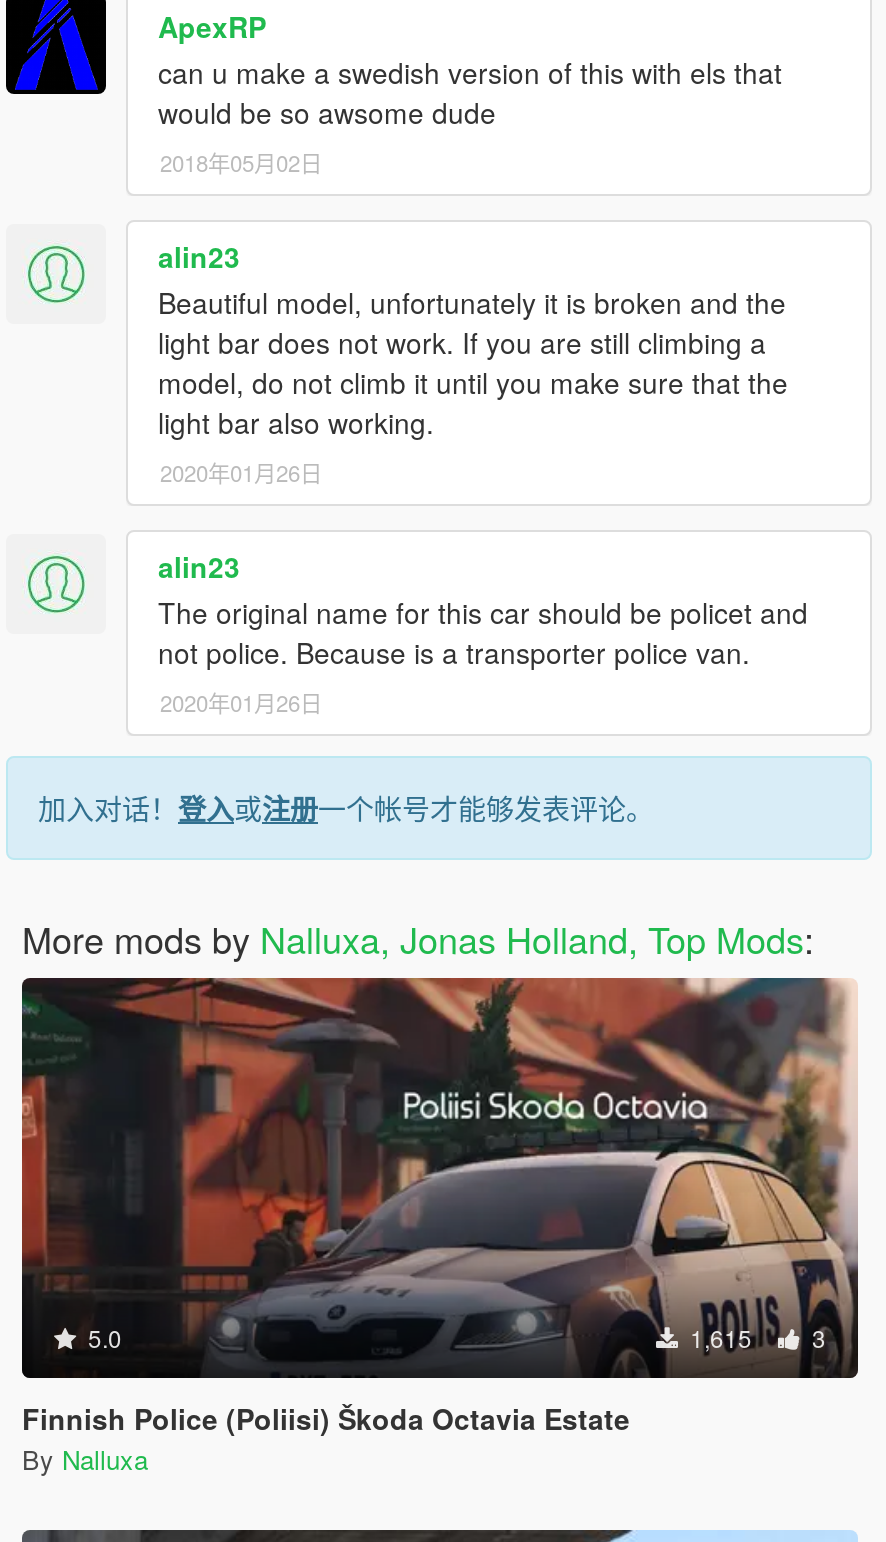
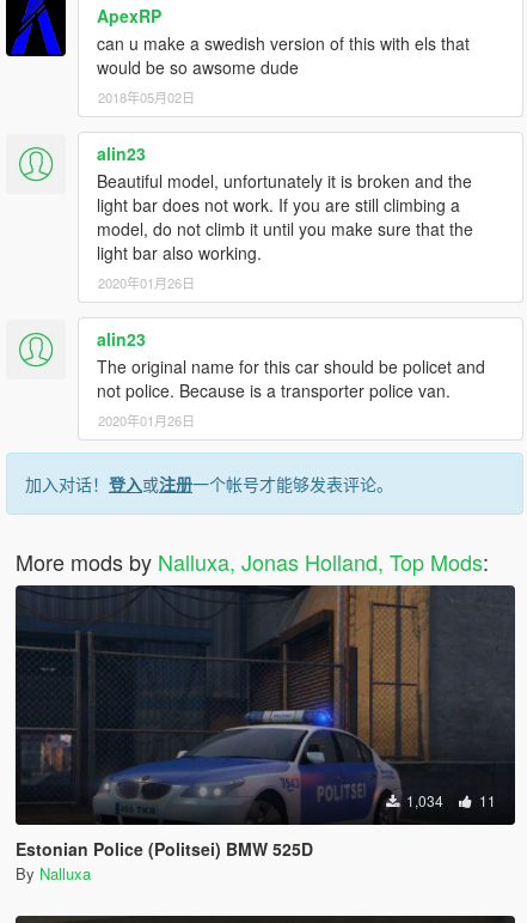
- [image]
- 5.0
- 1,615
- 3
+ [image]
+ 1,034
+ 11

- Finnish Police (Poliisi) Škoda Octavia Estate
+ Estonian Police (Politsei) BMW 525D
